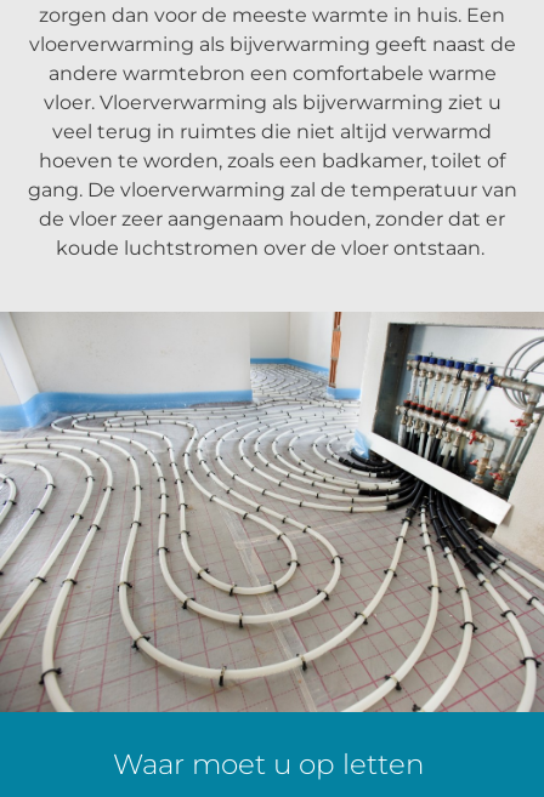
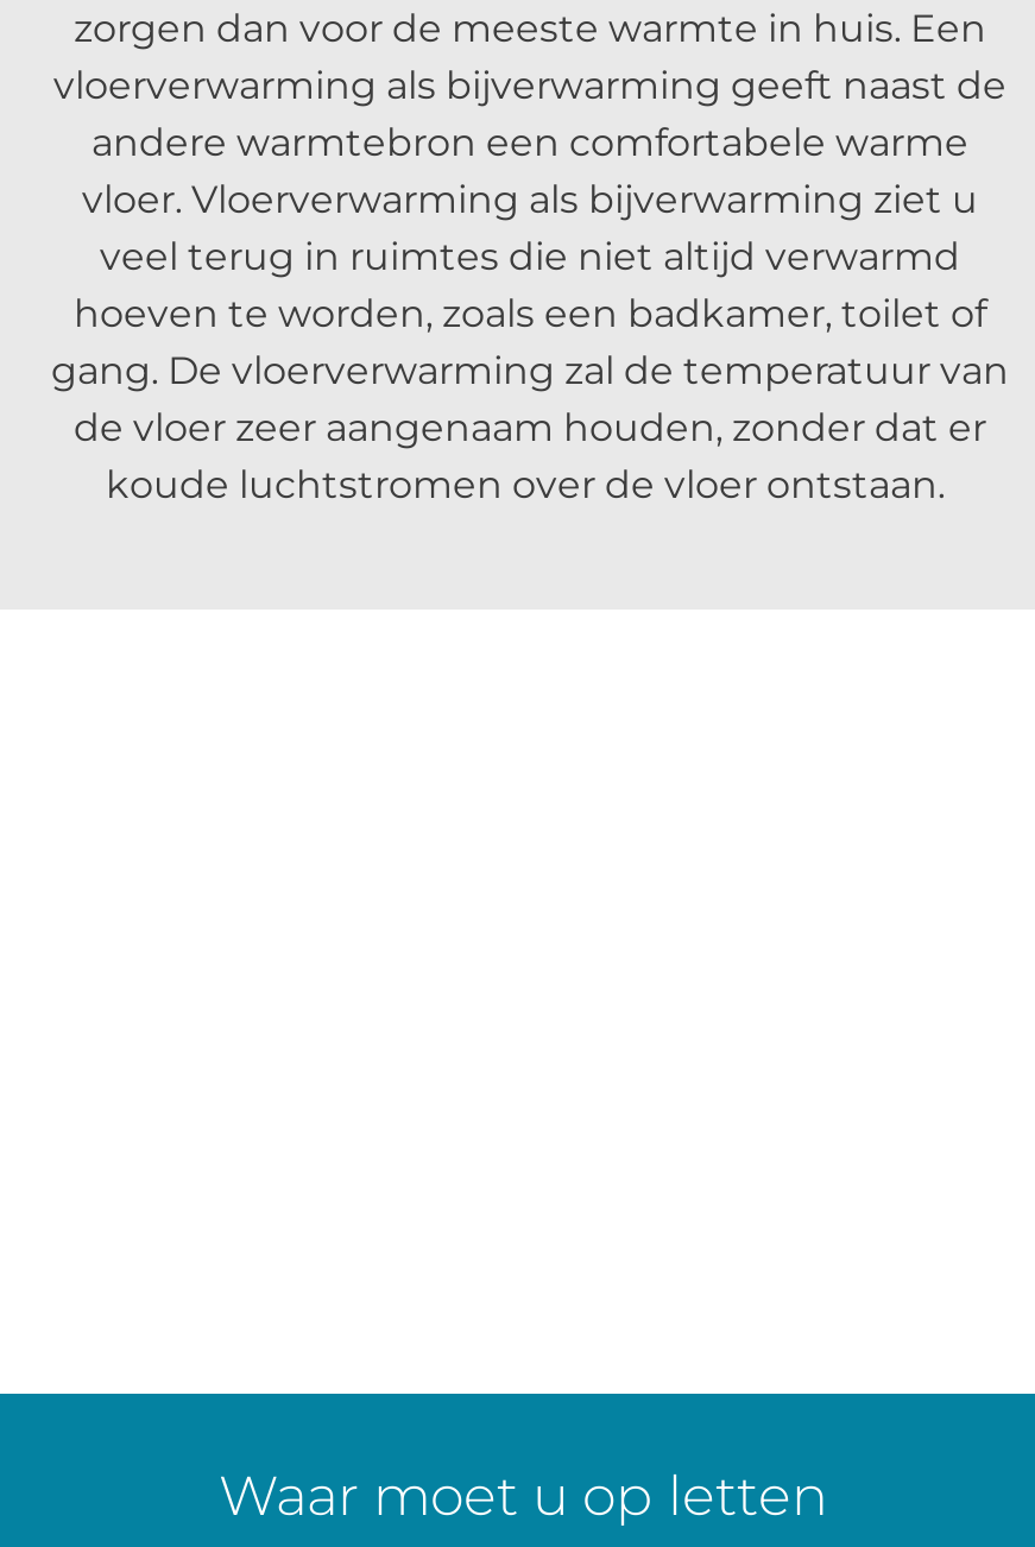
- [image]
